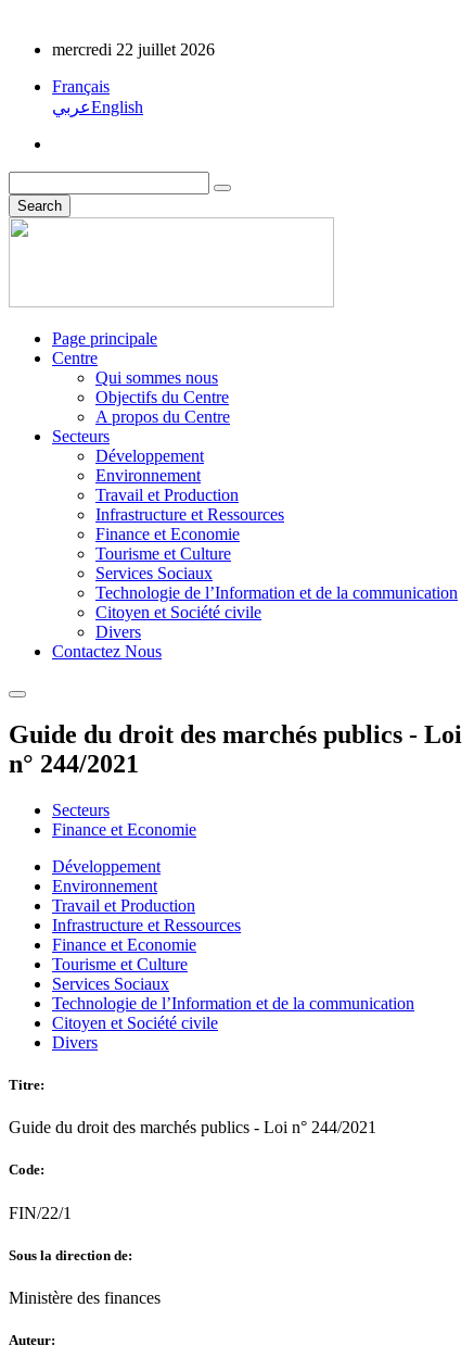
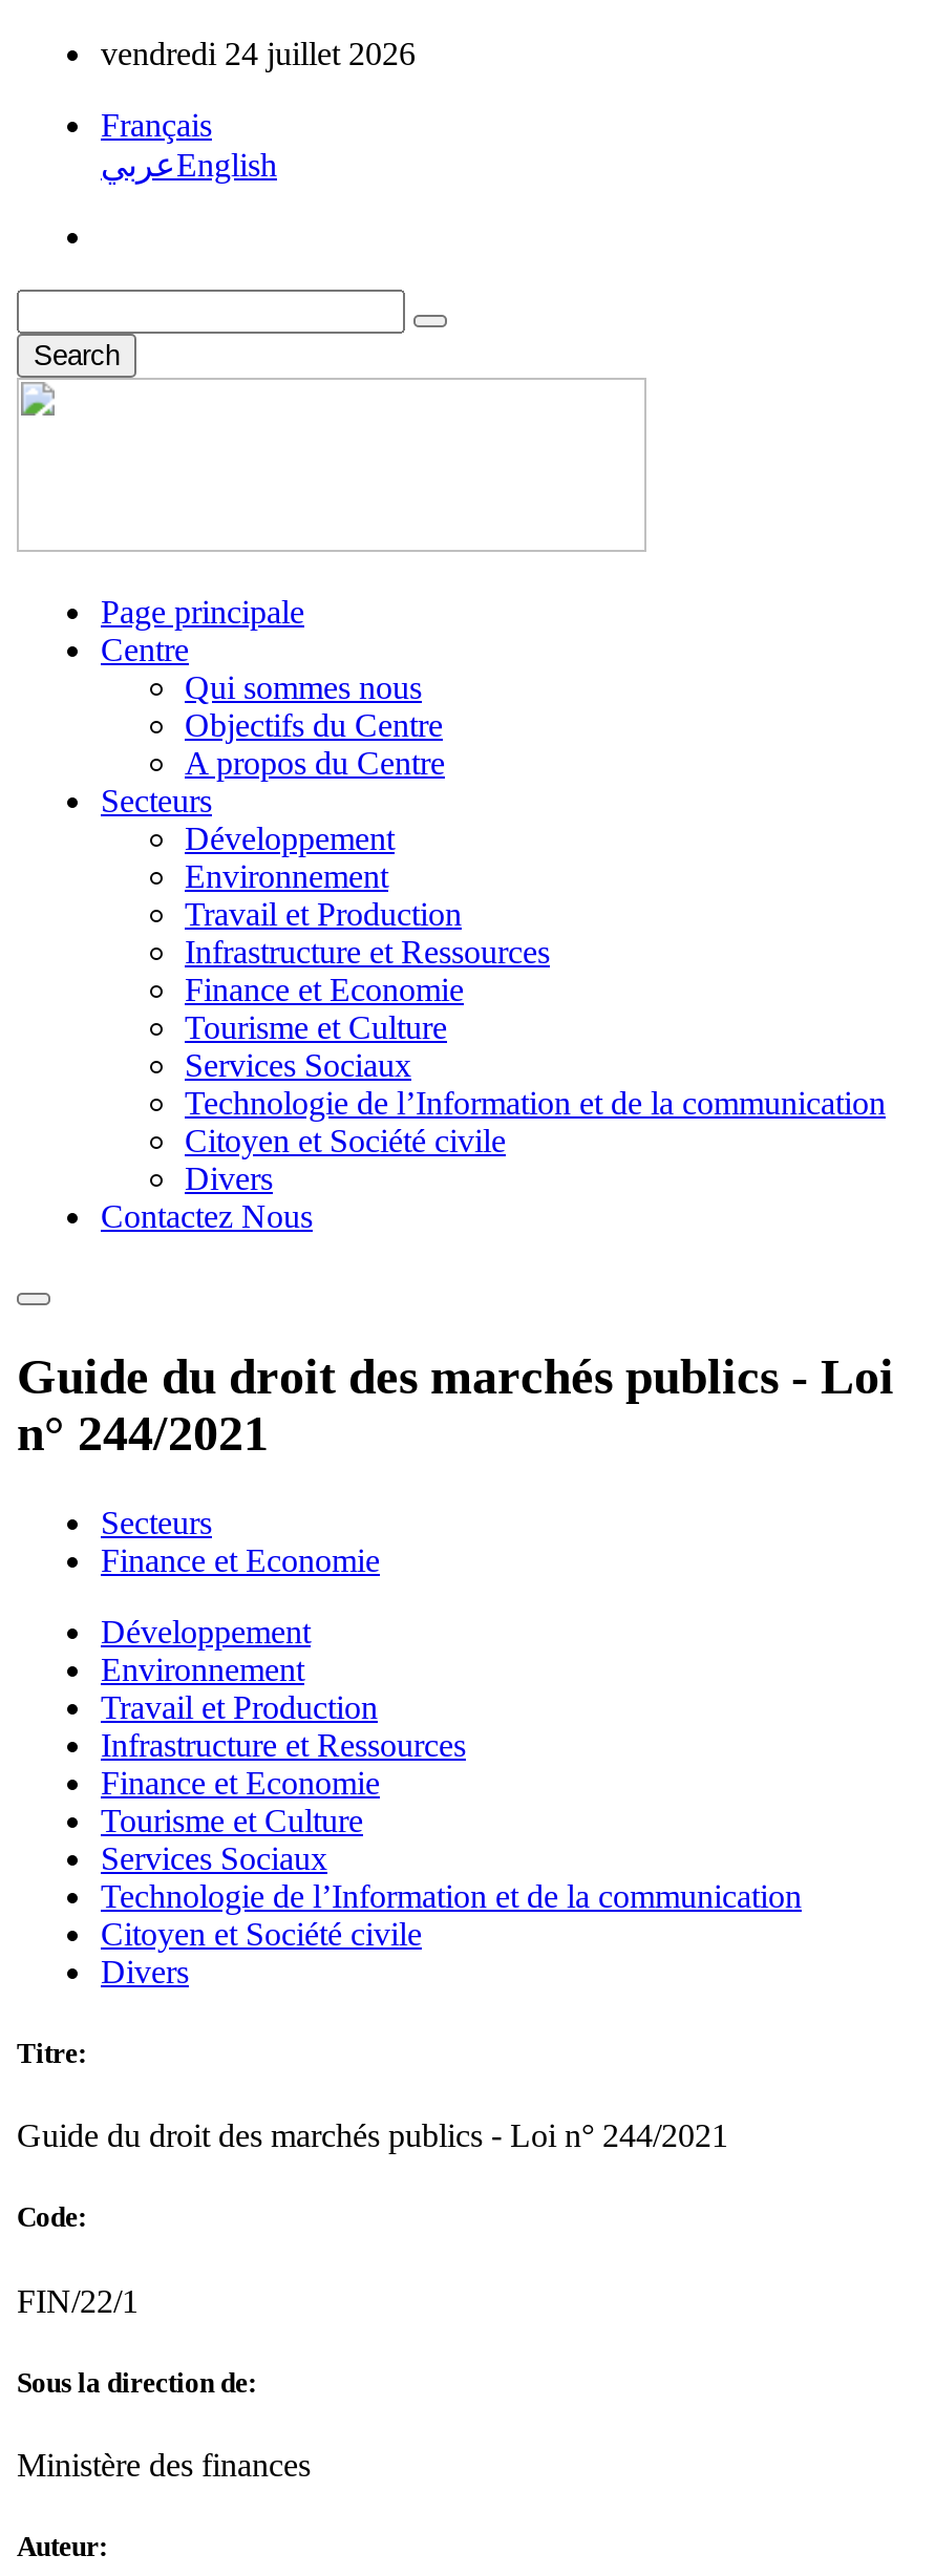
- mercredi 22 juillet 2026
+ vendredi 24 juillet 2026
